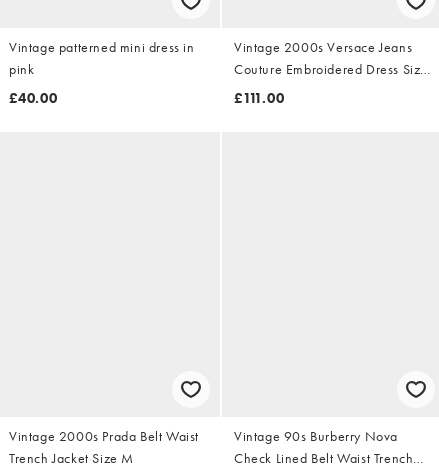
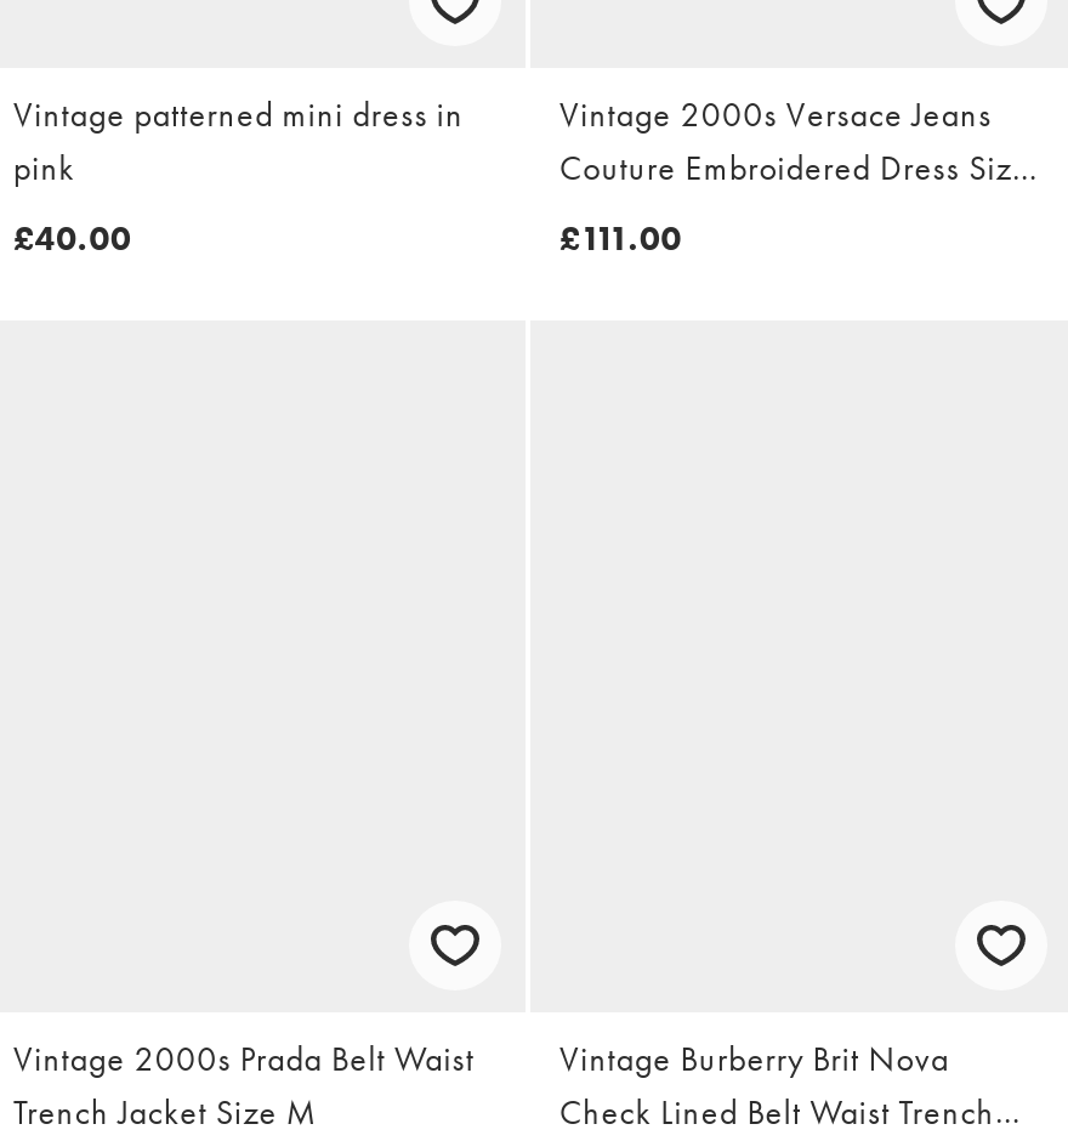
- Vintage 90s Burberry Nova
+ Vintage Burberry Brit Nova
